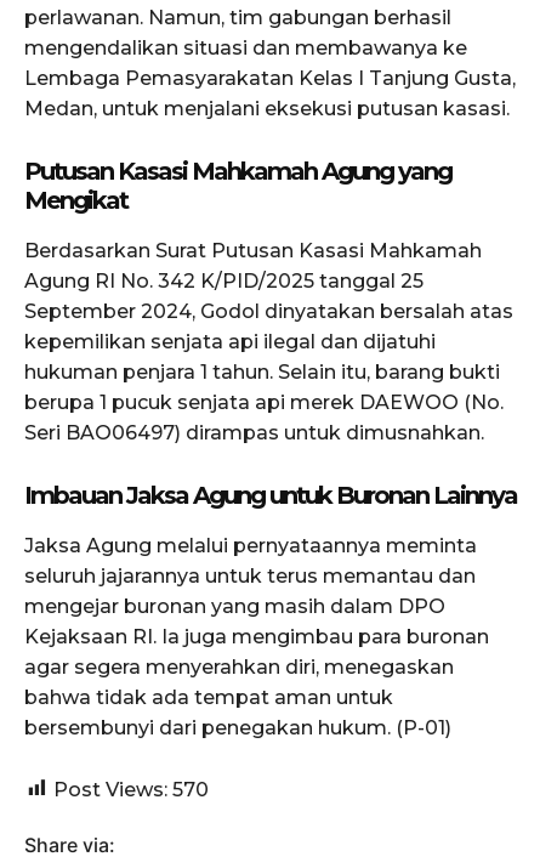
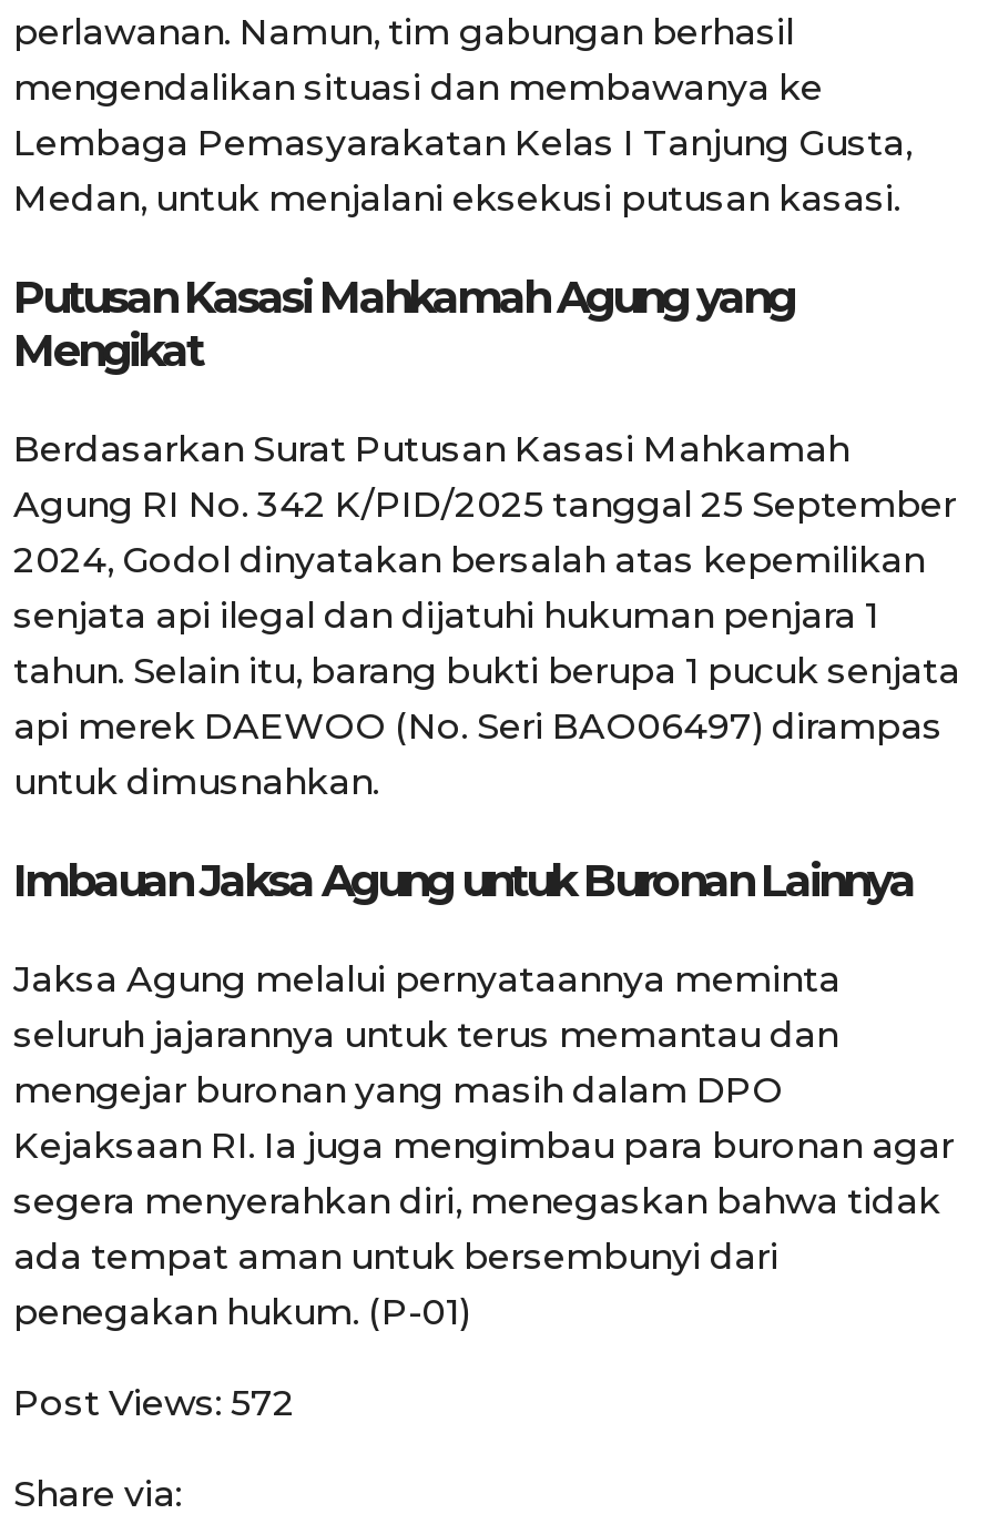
- Post Views: 570
+ Post Views: 572
